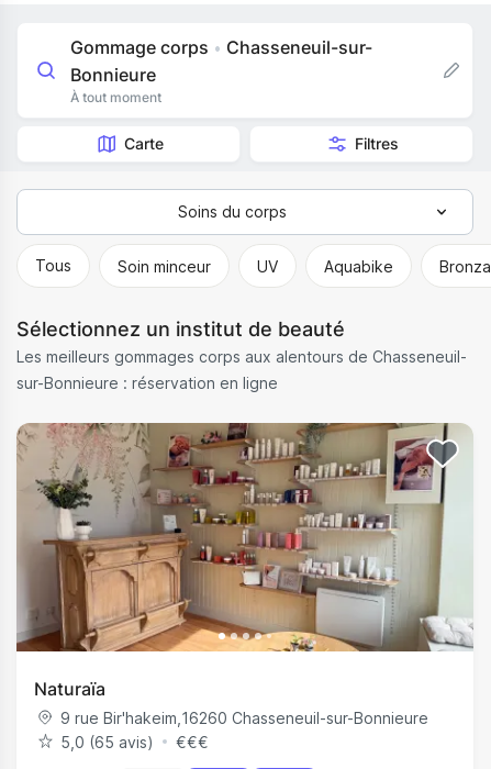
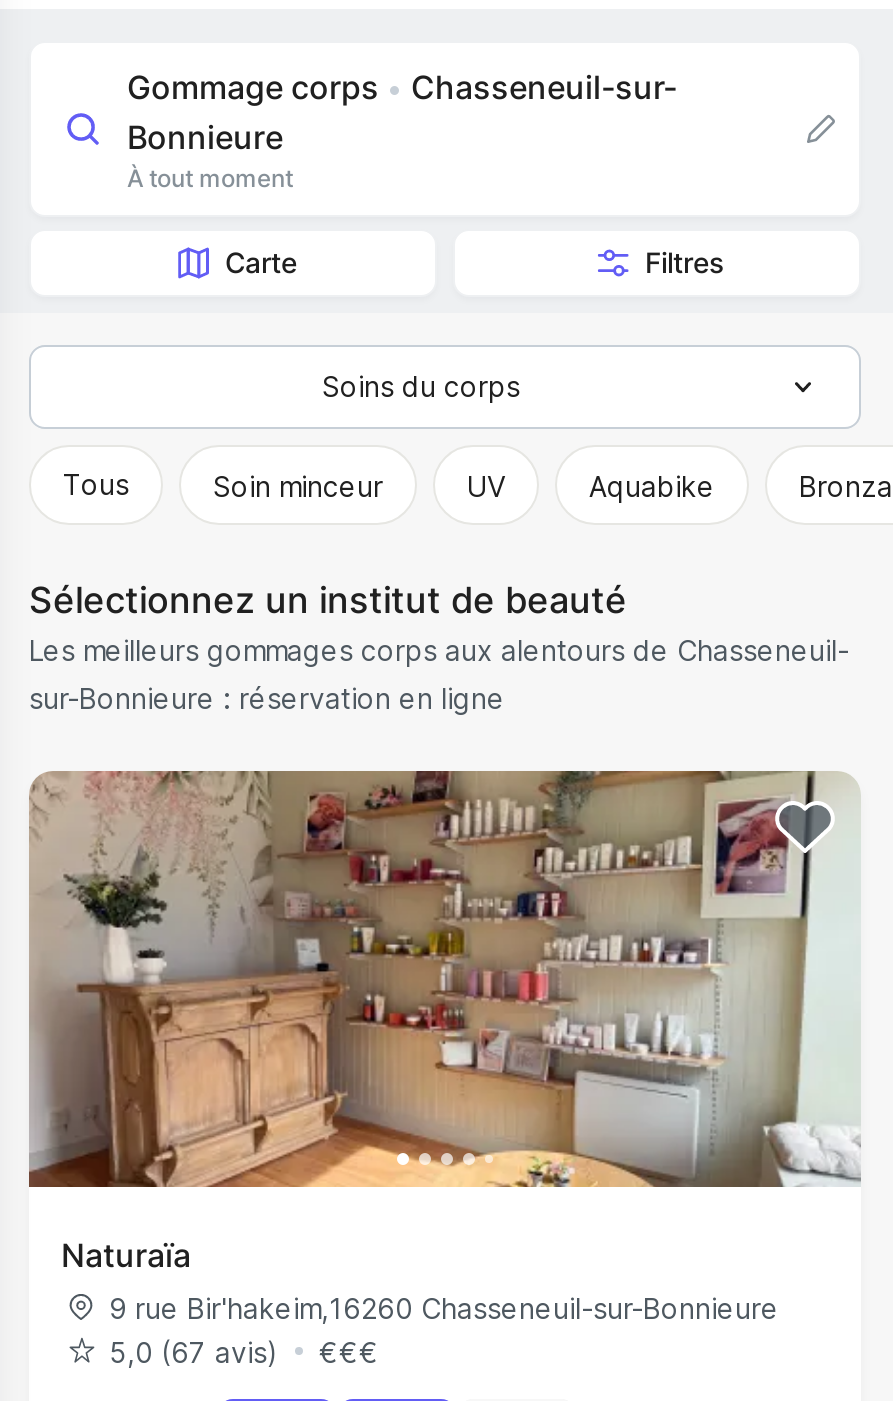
- 5,0 (65 avis)
+ 5,0 (67 avis)
